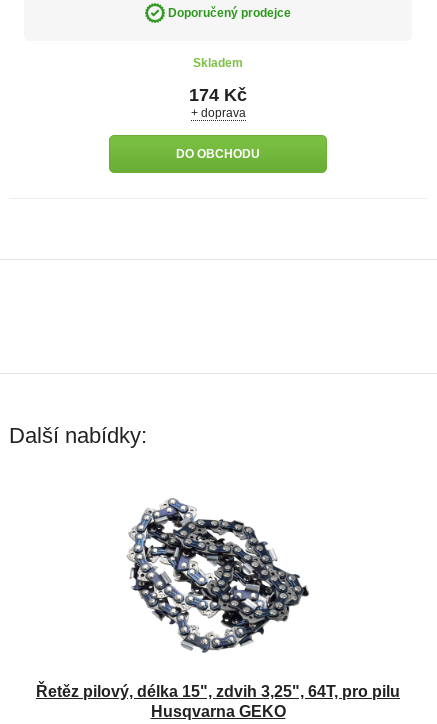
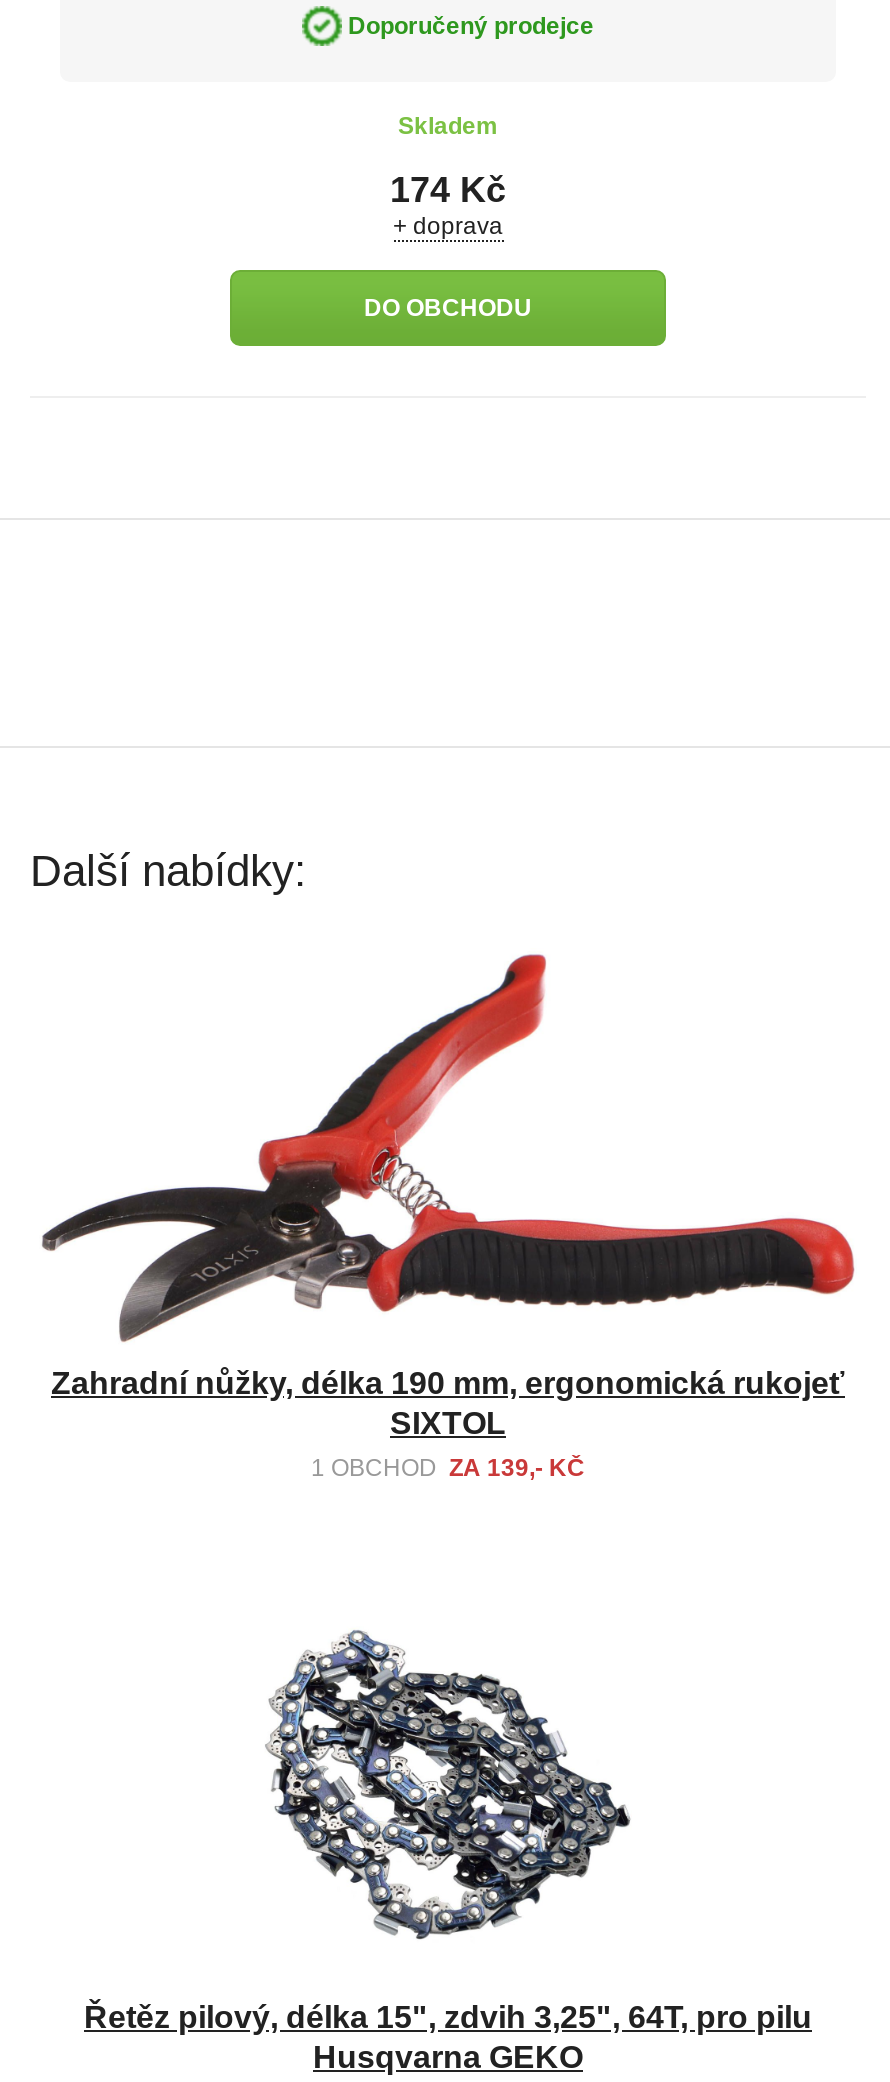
+ [image]
+ Zahradní nůžky, délka 190 mm, ergonomická rukojeť
+ SIXTOL
+ 1 OBCHOD ZA 139,- KČ
